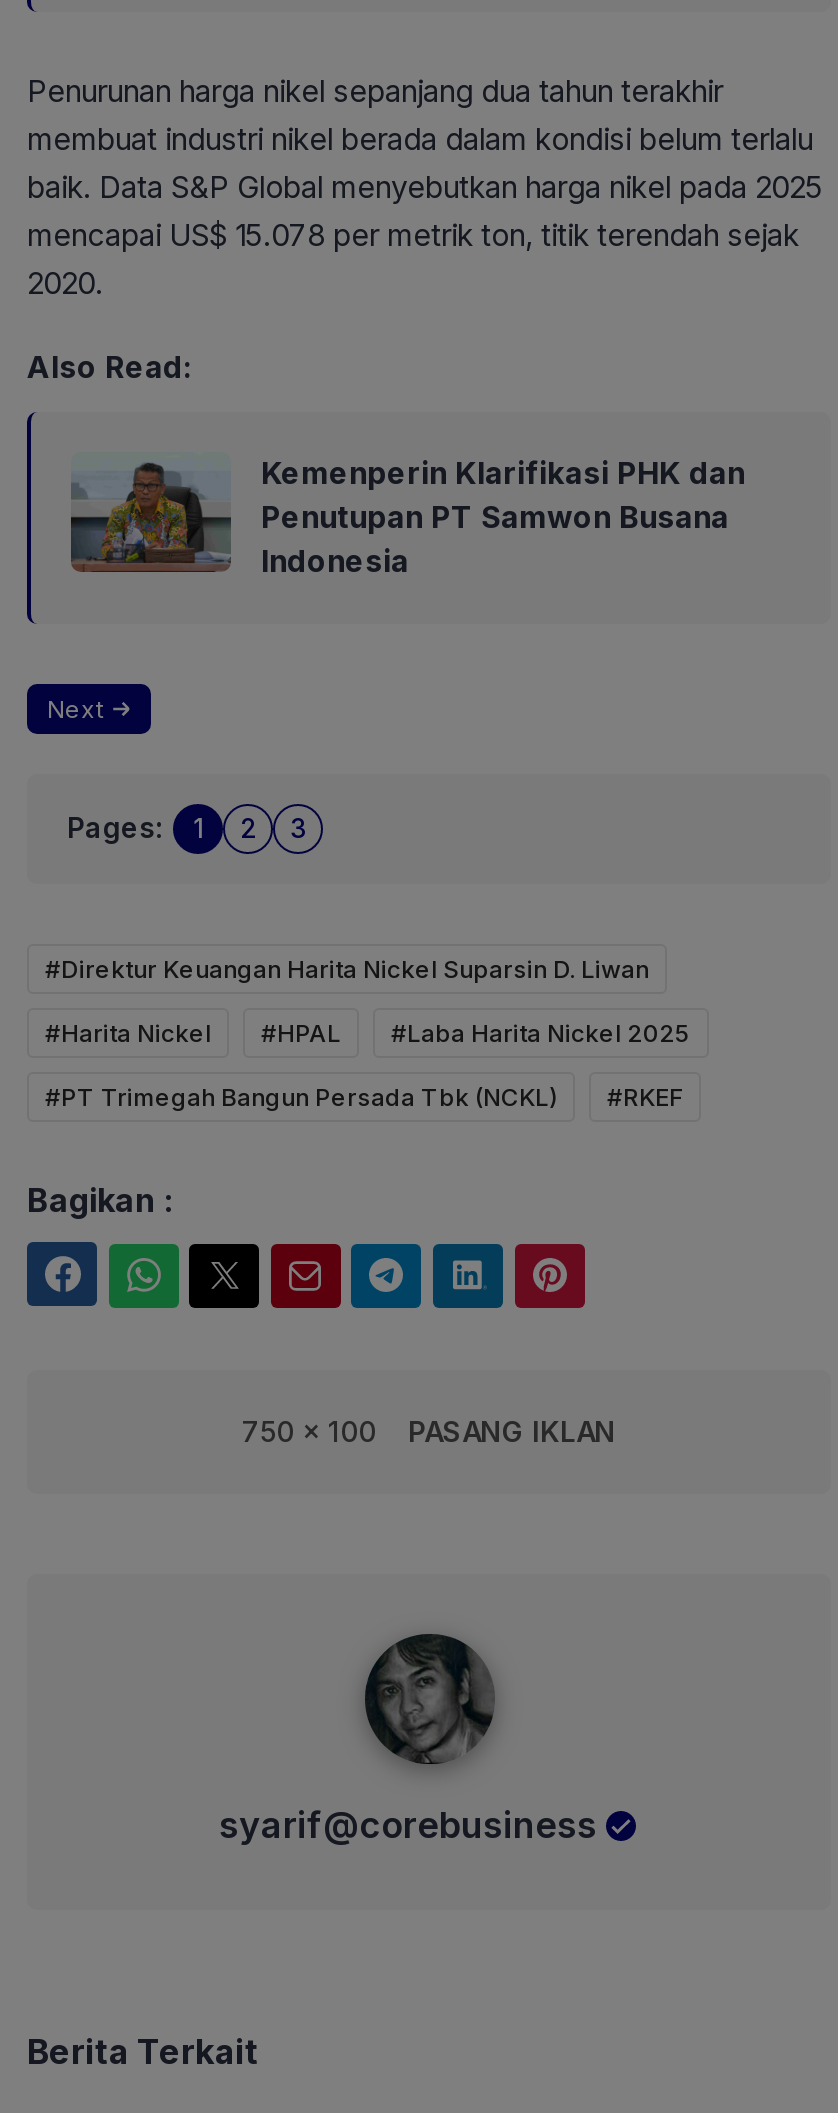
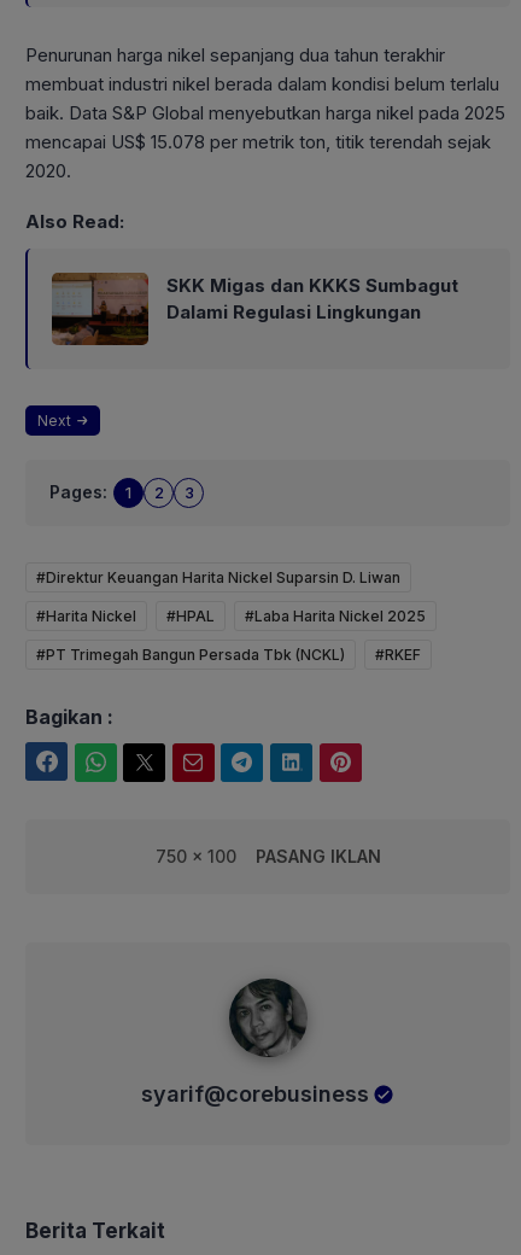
- [image]
- Kemenperin Klarifikasi PHK dan
- Penutupan PT Samwon Busana
- Indonesia
+ [image]
+ SKK Migas dan KKKS Sumbagut
+ Dalami Regulasi Lingkungan
